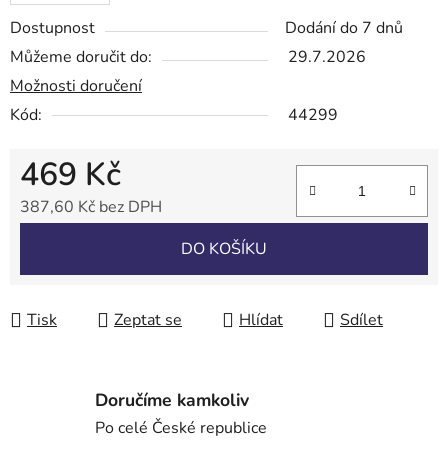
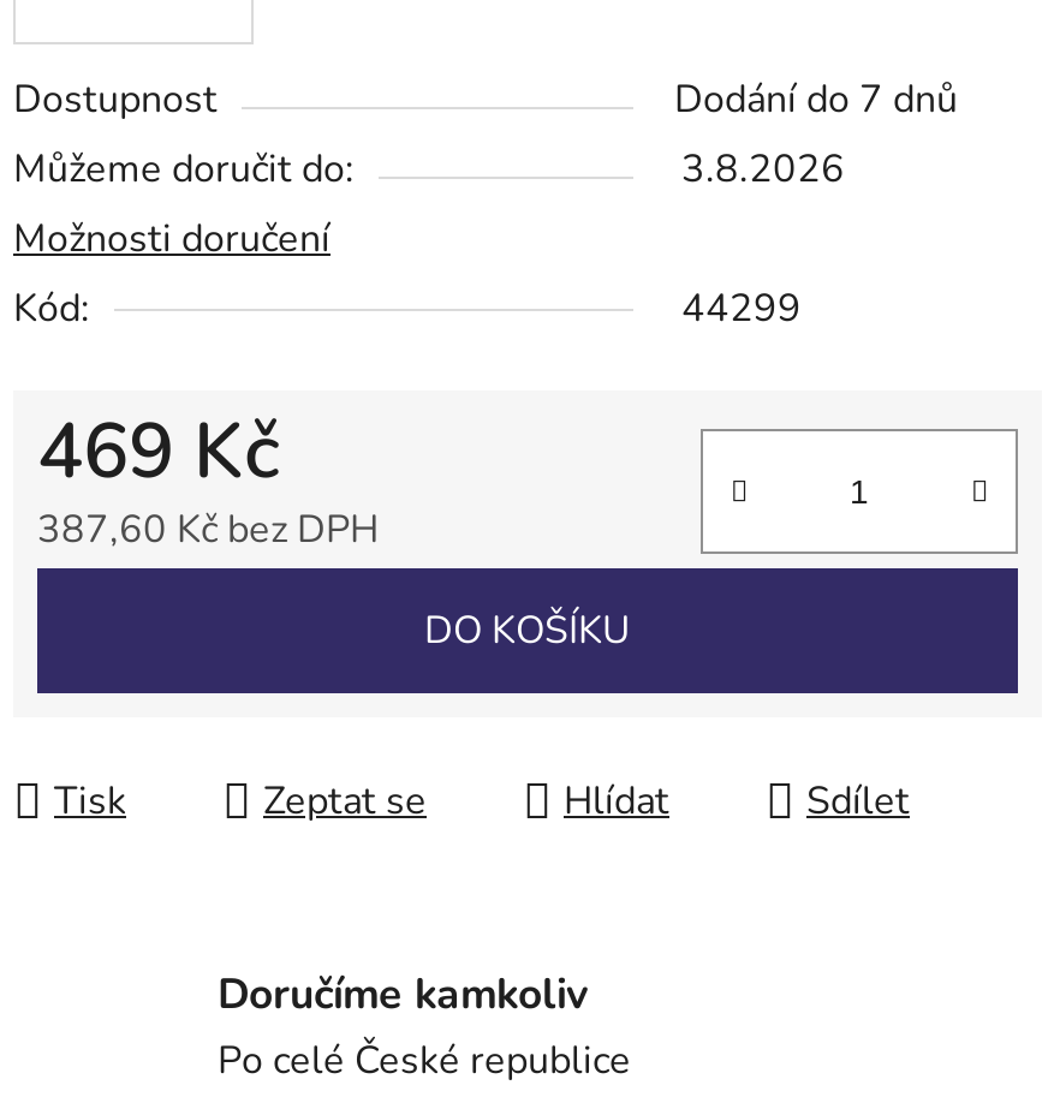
- 29.7.2026
+ 3.8.2026
